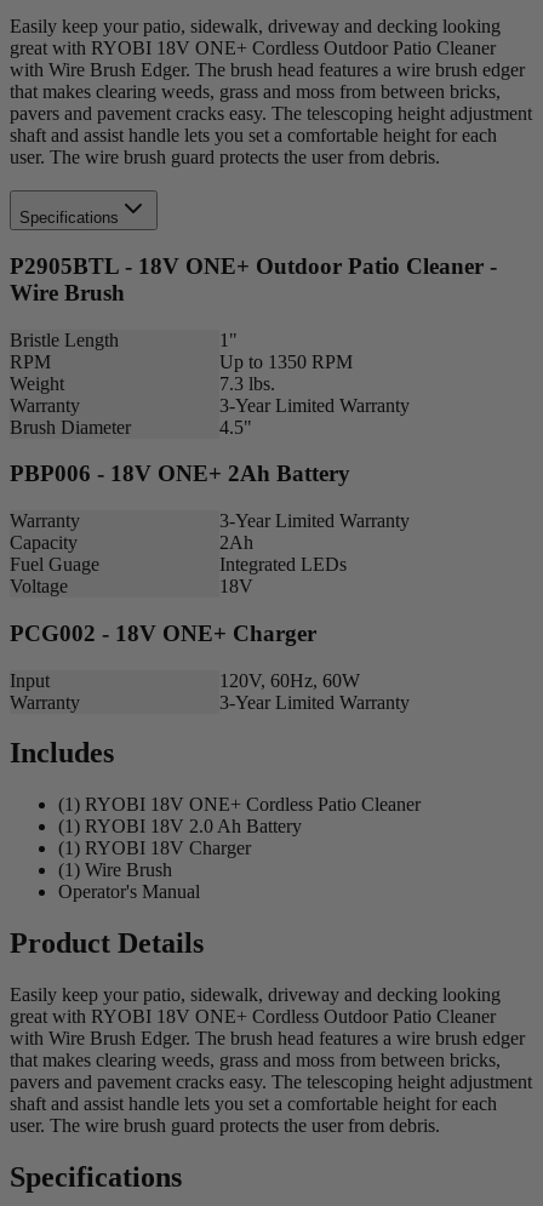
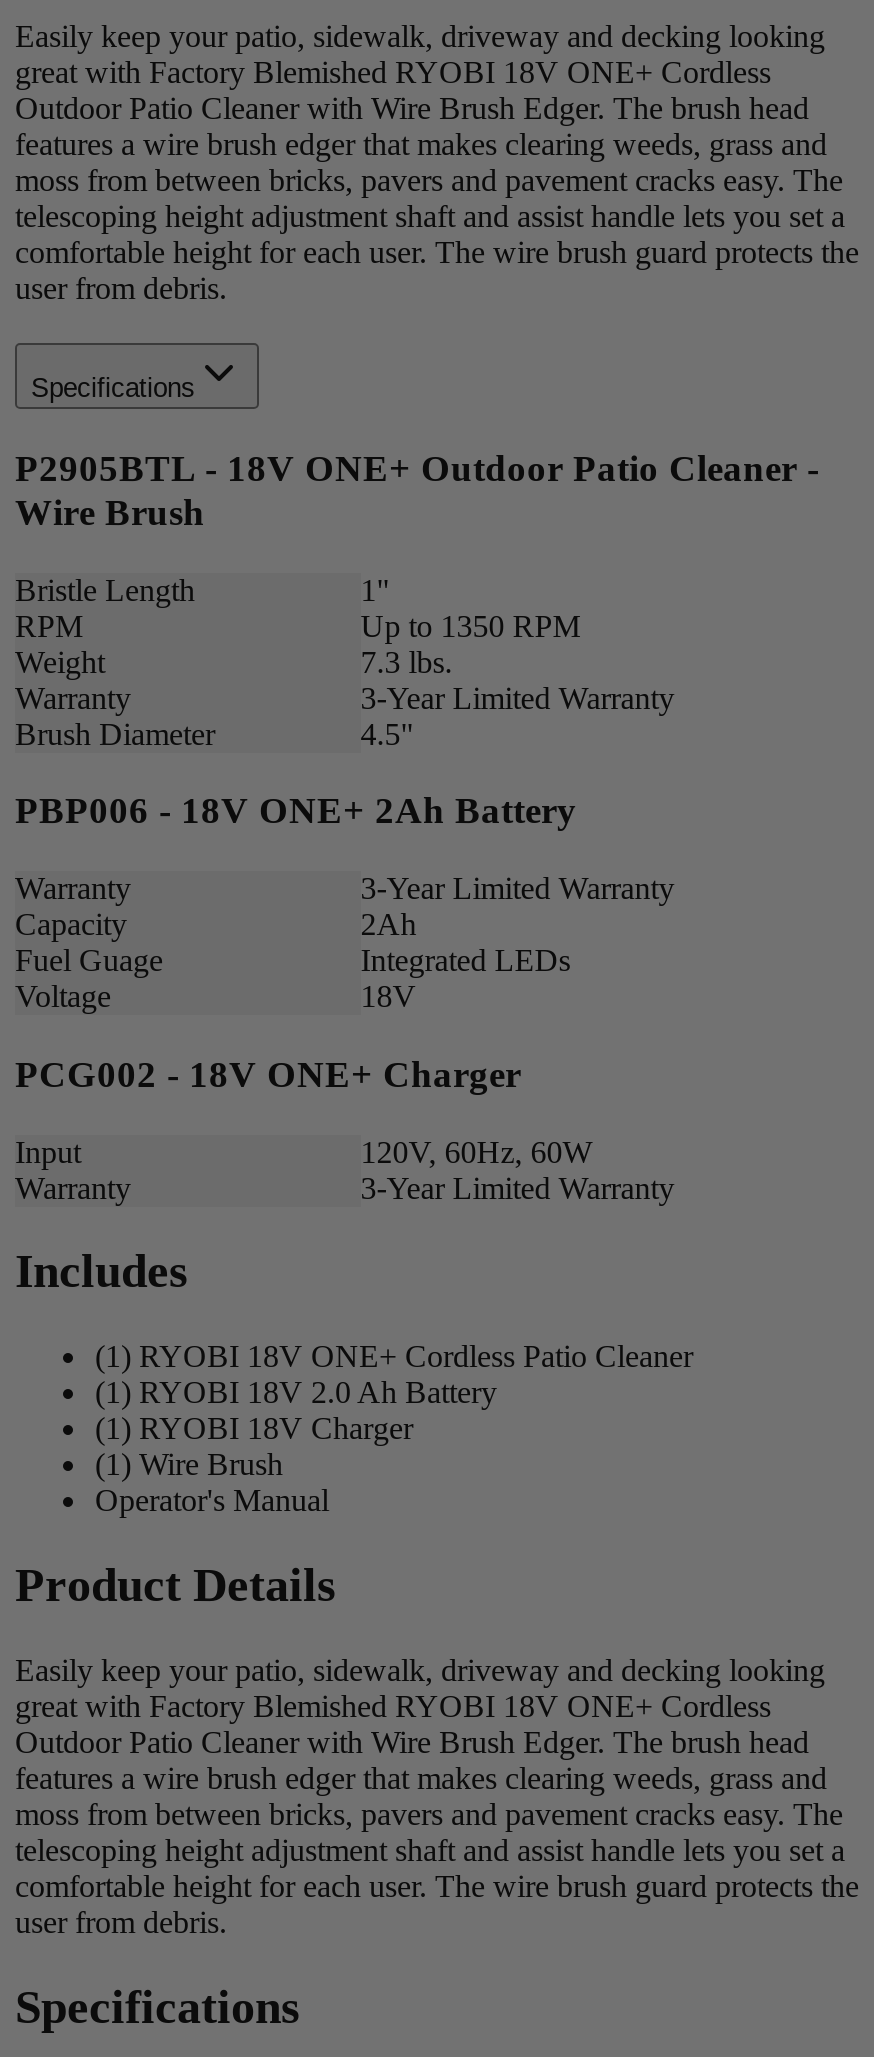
- great with RYOBI 18V ONE+ Cordless Outdoor Patio Cleaner
- with Wire Brush Edger. The brush head features a wire brush edger
- that makes clearing weeds, grass and moss from between bricks,
- pavers and pavement cracks easy. The telescoping height adjustment
- shaft and assist handle lets you set a comfortable height for each
- user. The wire brush guard protects the user from debris.
+ great with Factory Blemished RYOBI 18V ONE+ Cordless
+ Outdoor Patio Cleaner with Wire Brush Edger. The brush head
+ features a wire brush edger that makes clearing weeds, grass and
+ moss from between bricks, pavers and pavement cracks easy. The
+ telescoping height adjustment shaft and assist handle lets you set a
+ comfortable height for each user. The wire brush guard protects the
+ user from debris.

- great with RYOBI 18V ONE+ Cordless Outdoor Patio Cleaner
- with Wire Brush Edger. The brush head features a wire brush edger
- that makes clearing weeds, grass and moss from between bricks,
- pavers and pavement cracks easy. The telescoping height adjustment
- shaft and assist handle lets you set a comfortable height for each
- user. The wire brush guard protects the user from debris.
+ great with Factory Blemished RYOBI 18V ONE+ Cordless
+ Outdoor Patio Cleaner with Wire Brush Edger. The brush head
+ features a wire brush edger that makes clearing weeds, grass and
+ moss from between bricks, pavers and pavement cracks easy. The
+ telescoping height adjustment shaft and assist handle lets you set a
+ comfortable height for each user. The wire brush guard protects the
+ user from debris.
